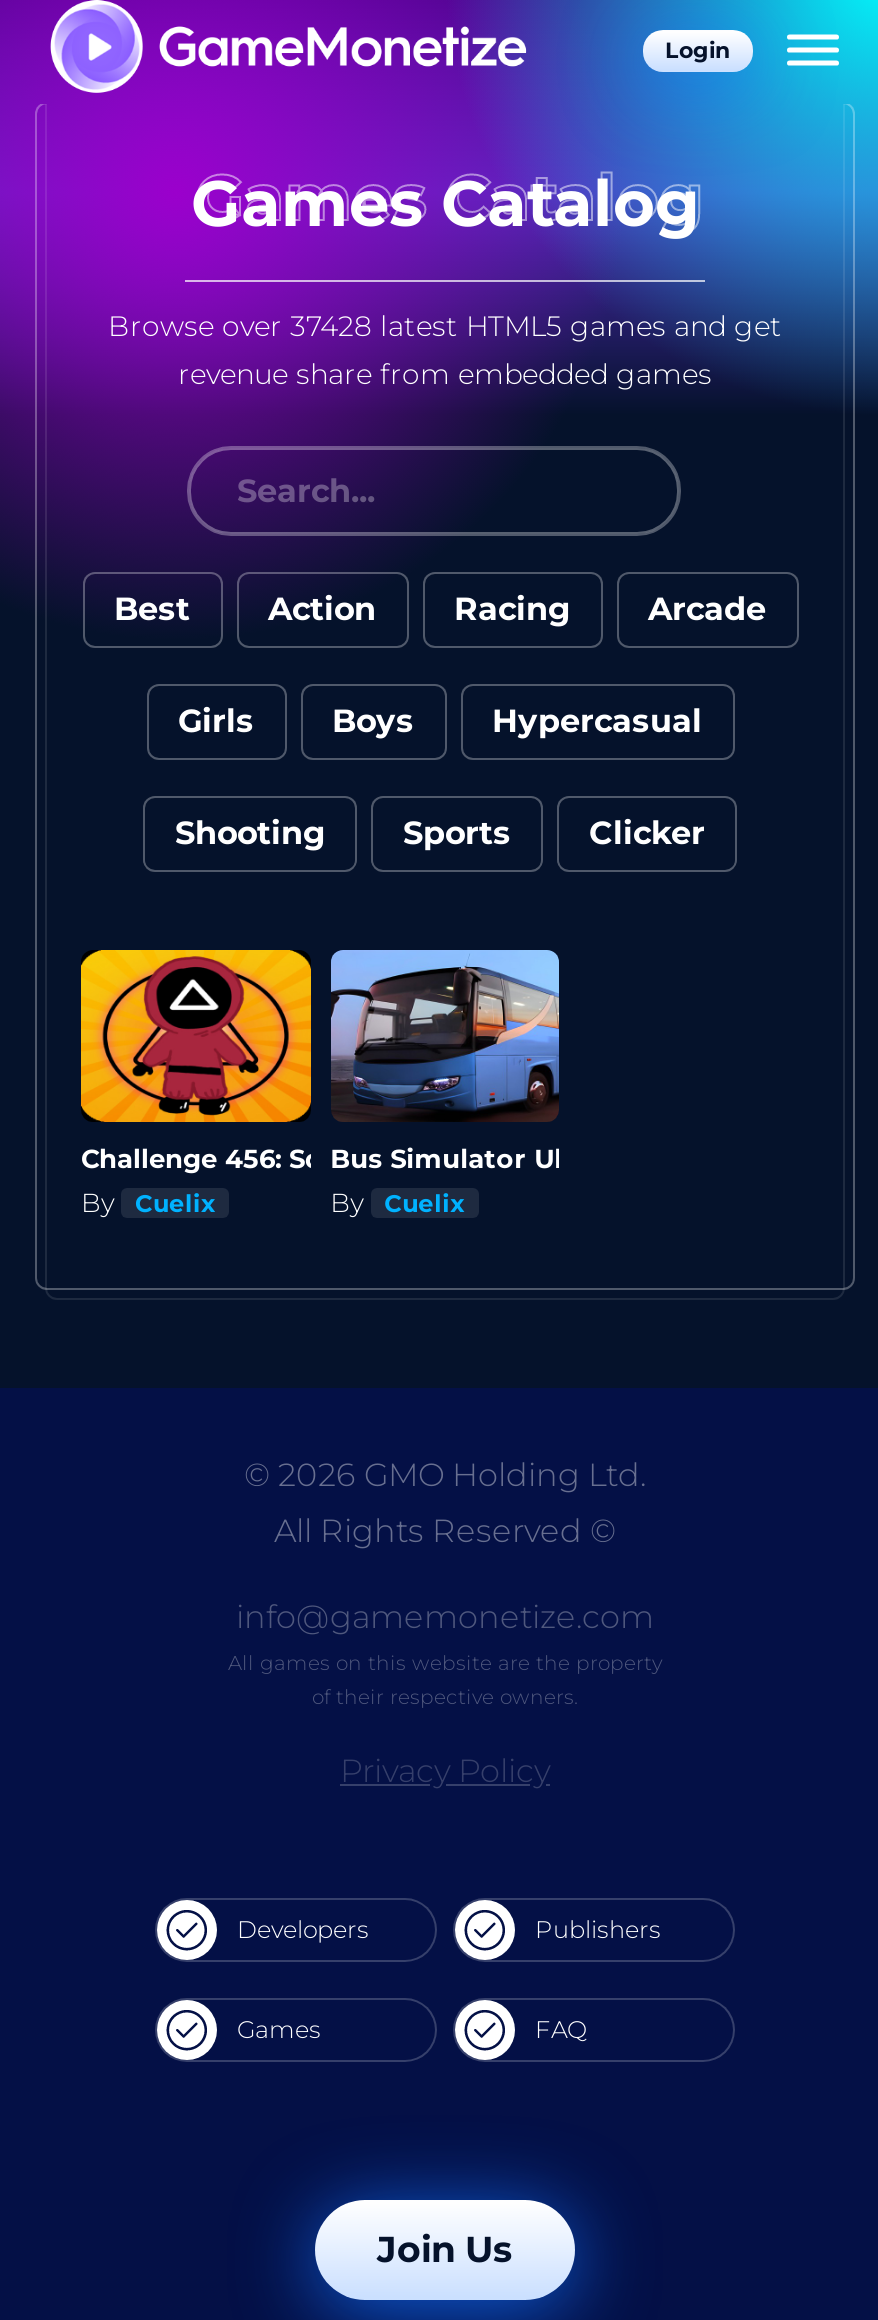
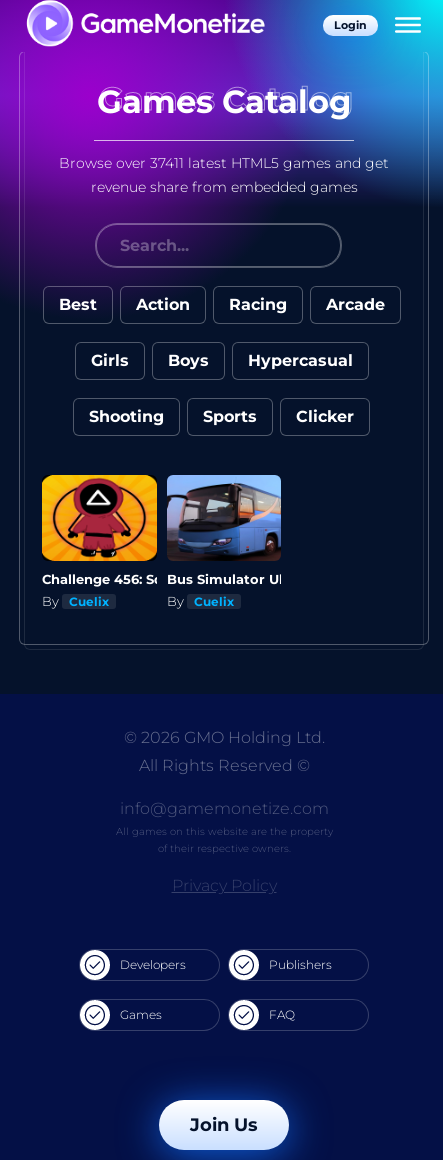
- Browse over 37428 latest HTML5 games and get
+ Browse over 37411 latest HTML5 games and get
